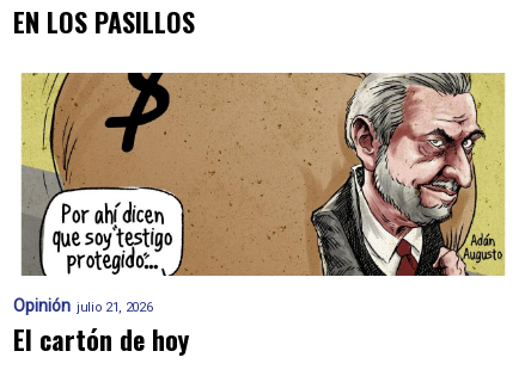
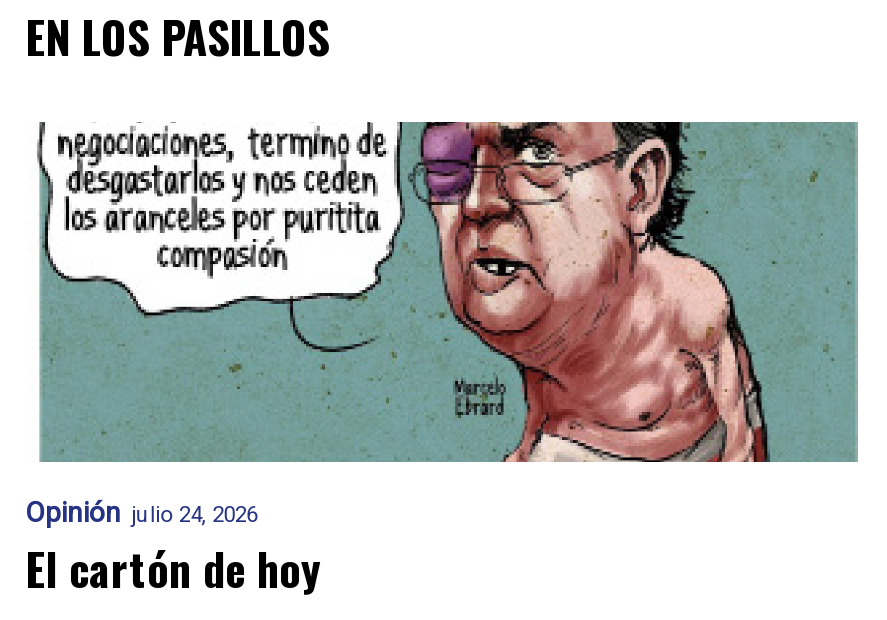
- [image]
- Opinión julio 21, 2026
+ [image]
+ Opinión julio 24, 2026
